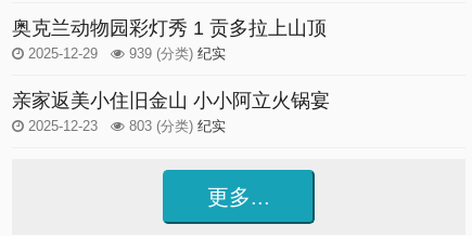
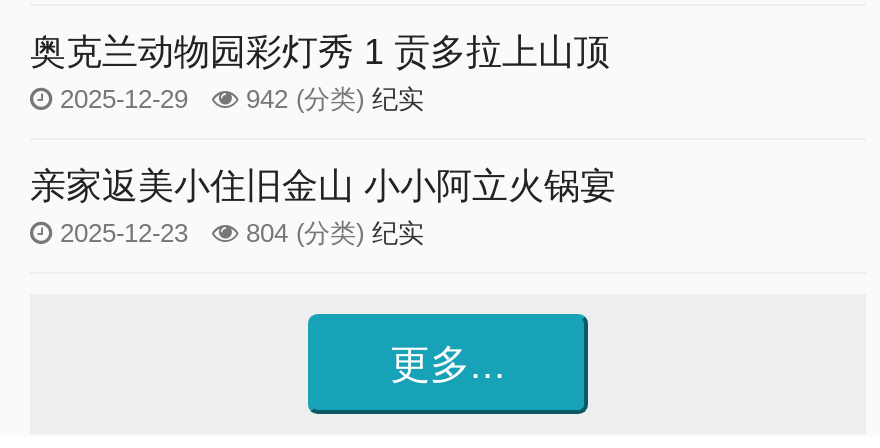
- 2025-12-29 939 (分类)纪实
+ 2025-12-29 942 (分类)纪实

- 2025-12-23 803 (分类)纪实
+ 2025-12-23 804 (分类)纪实
